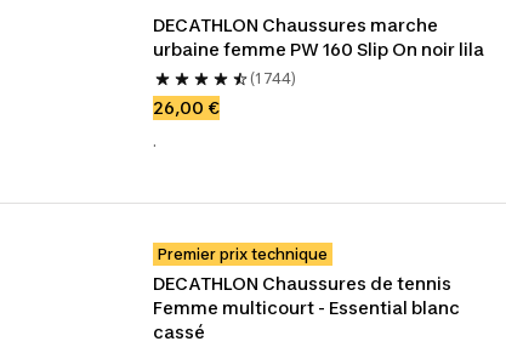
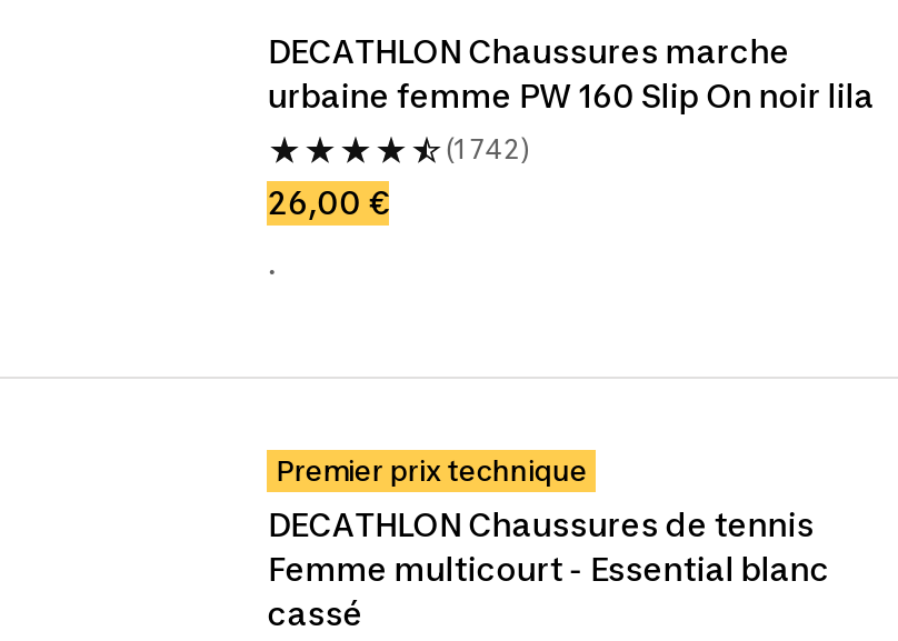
- (1 744)
+ (1 742)
